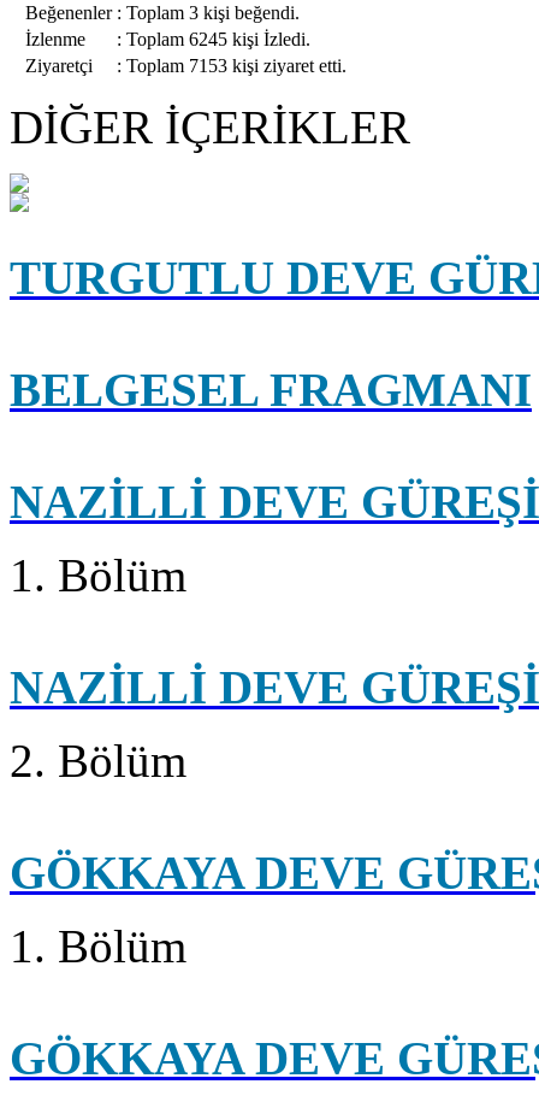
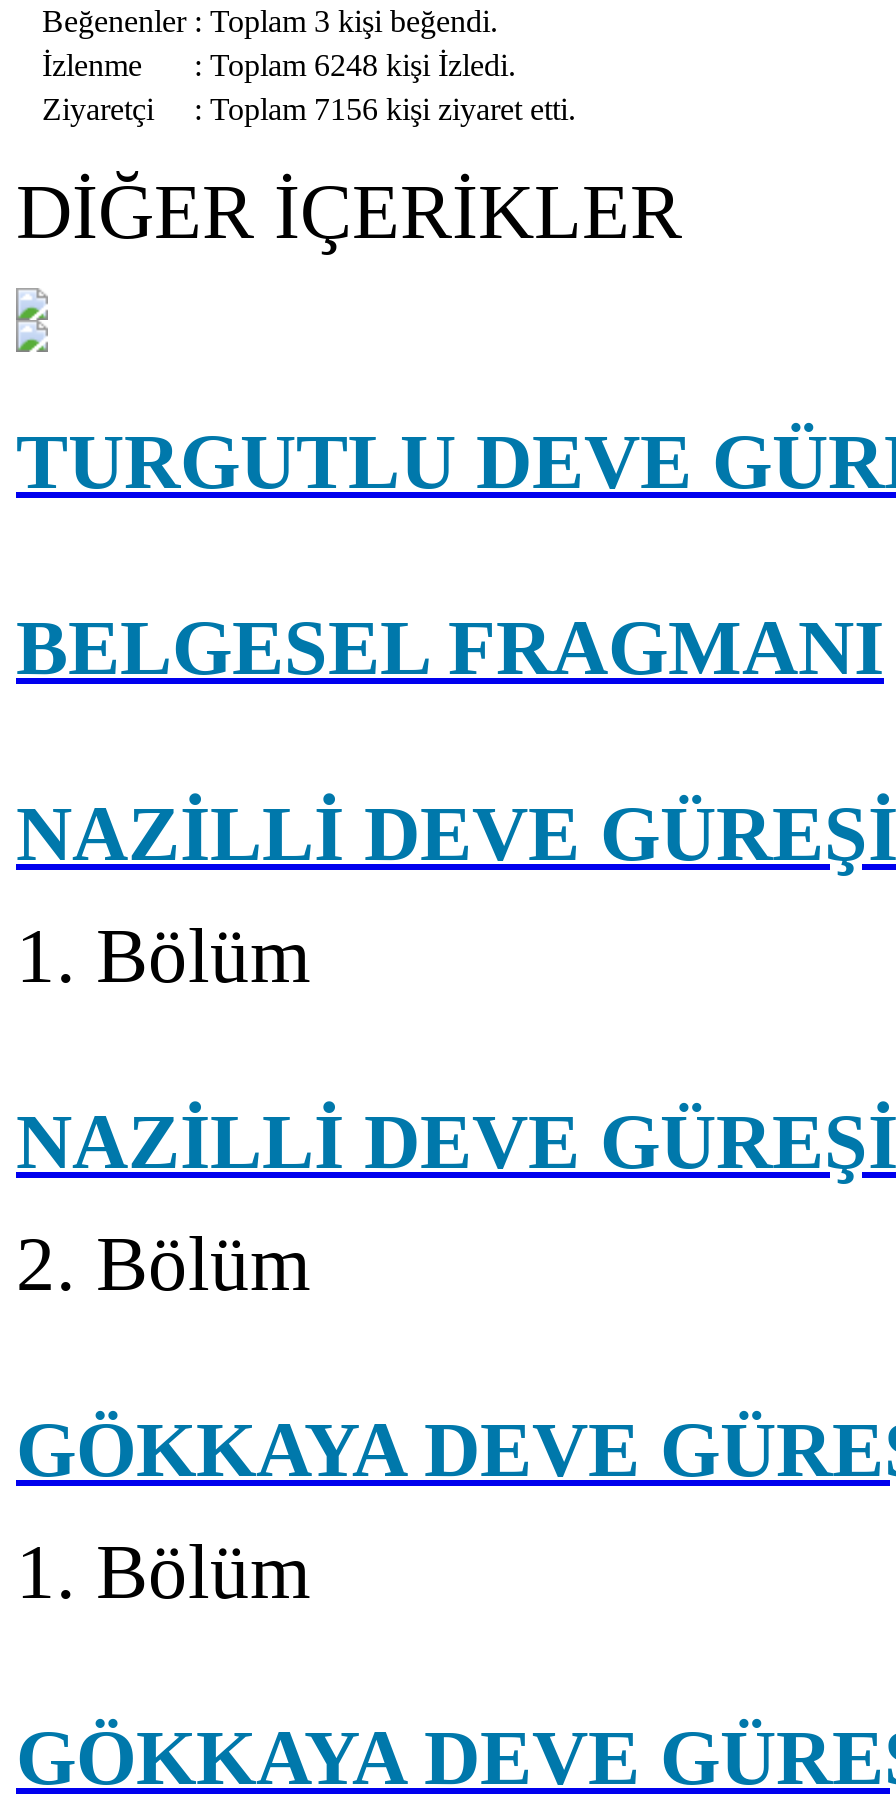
- : Toplam 6245 kişi İzledi.
+ : Toplam 6248 kişi İzledi.

- : Toplam 7153 kişi ziyaret etti.
+ : Toplam 7156 kişi ziyaret etti.
